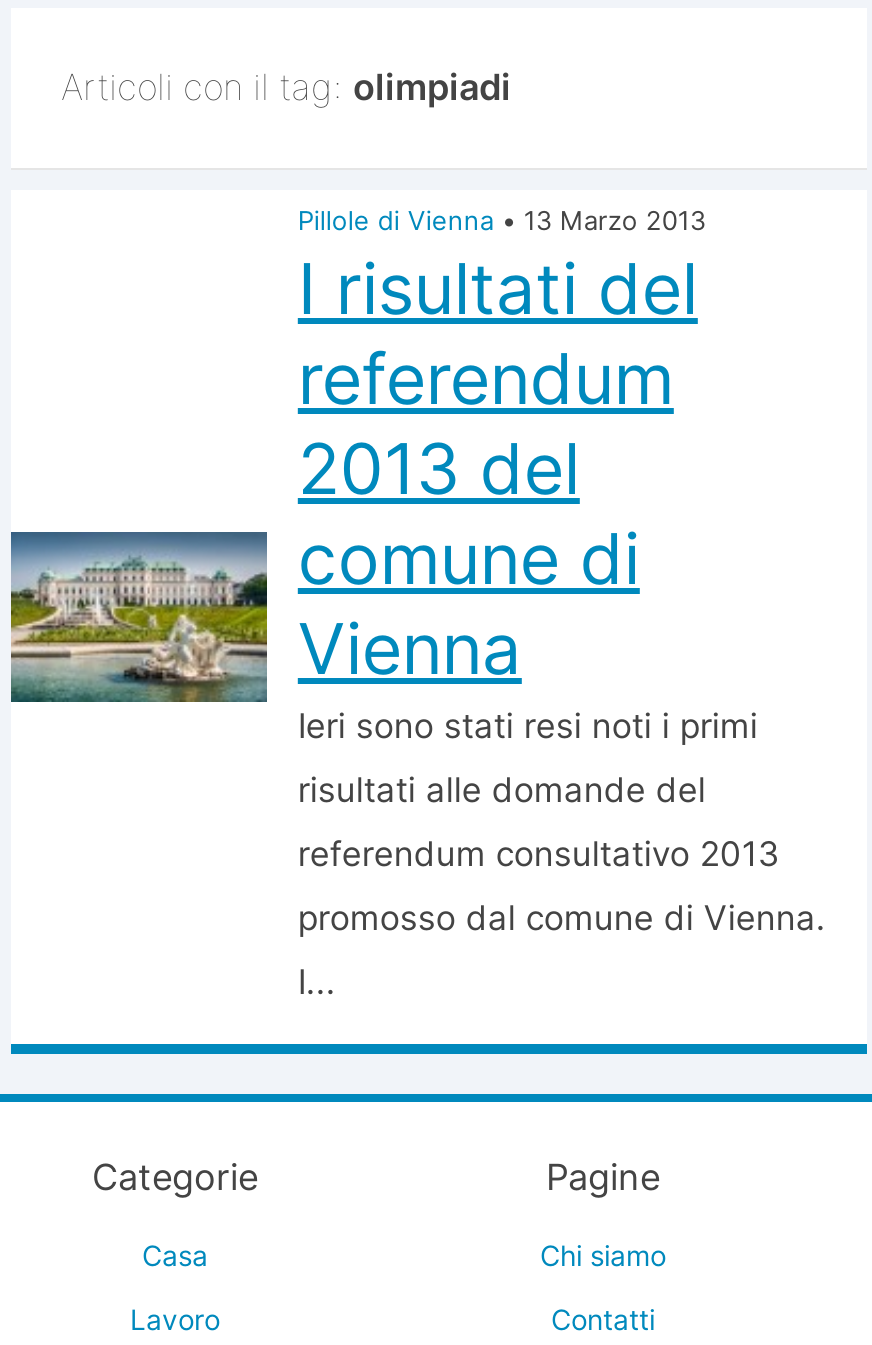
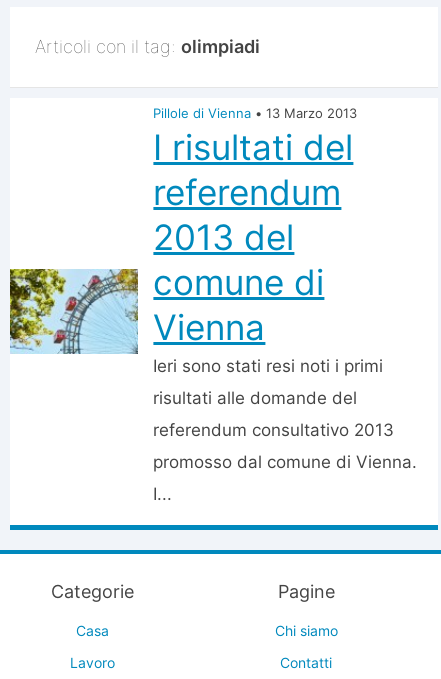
- [image]
+ [image]
